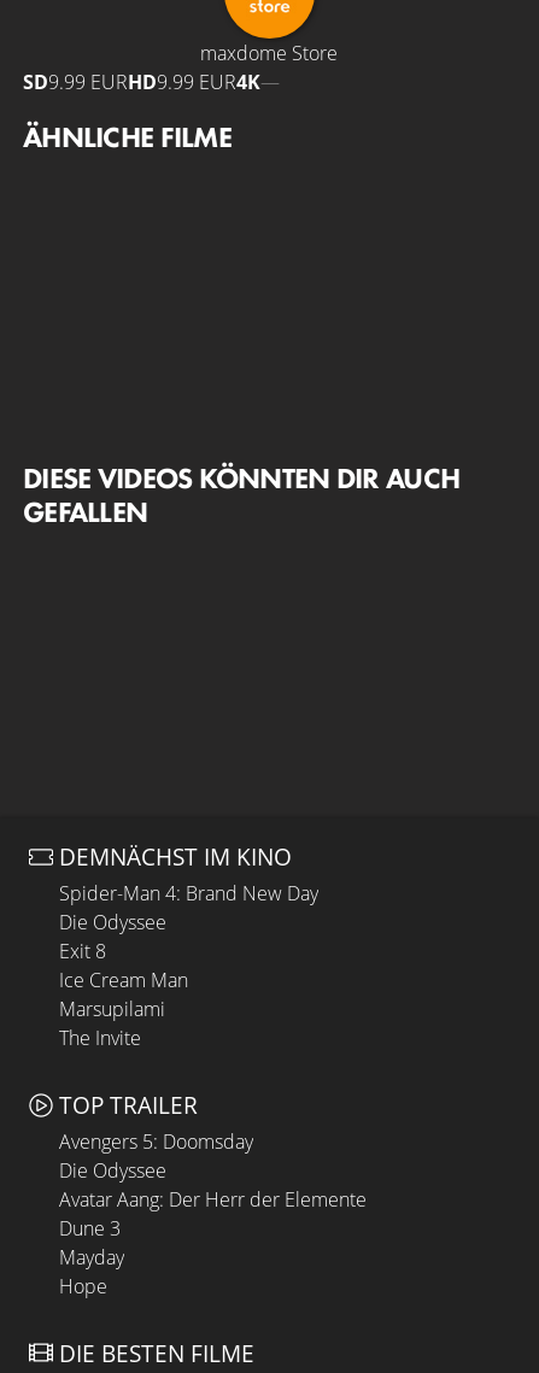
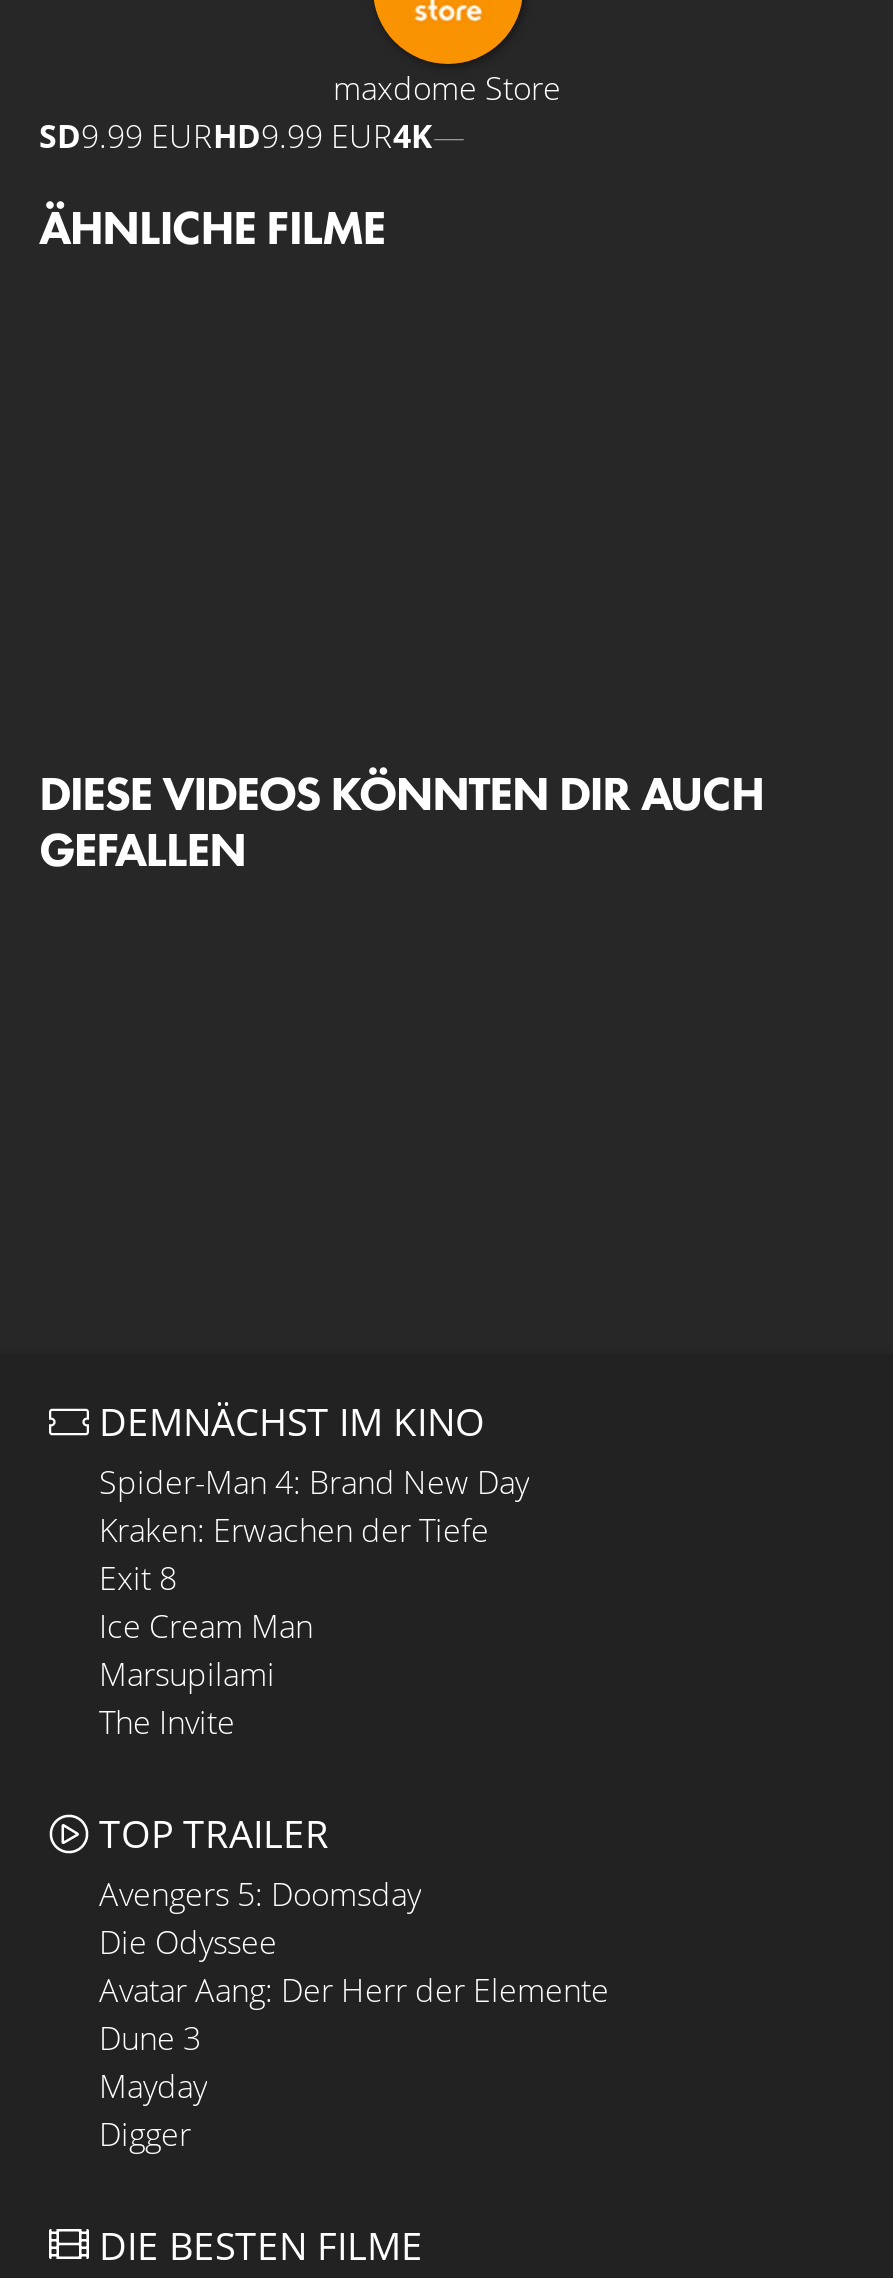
- Die Odyssee
+ Kraken: Erwachen der Tiefe

- Hope
+ Digger
